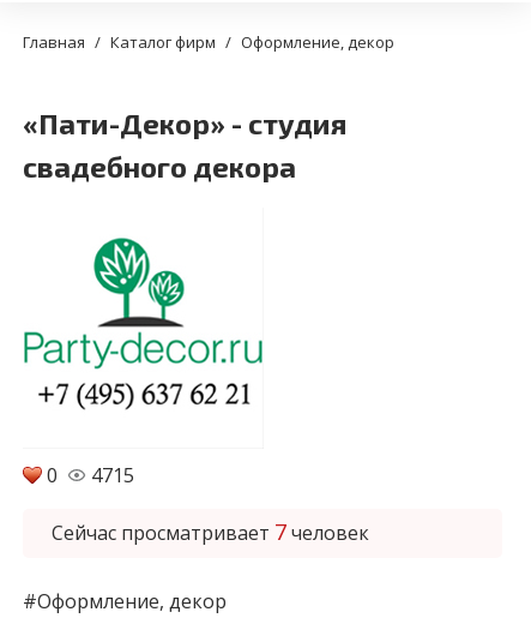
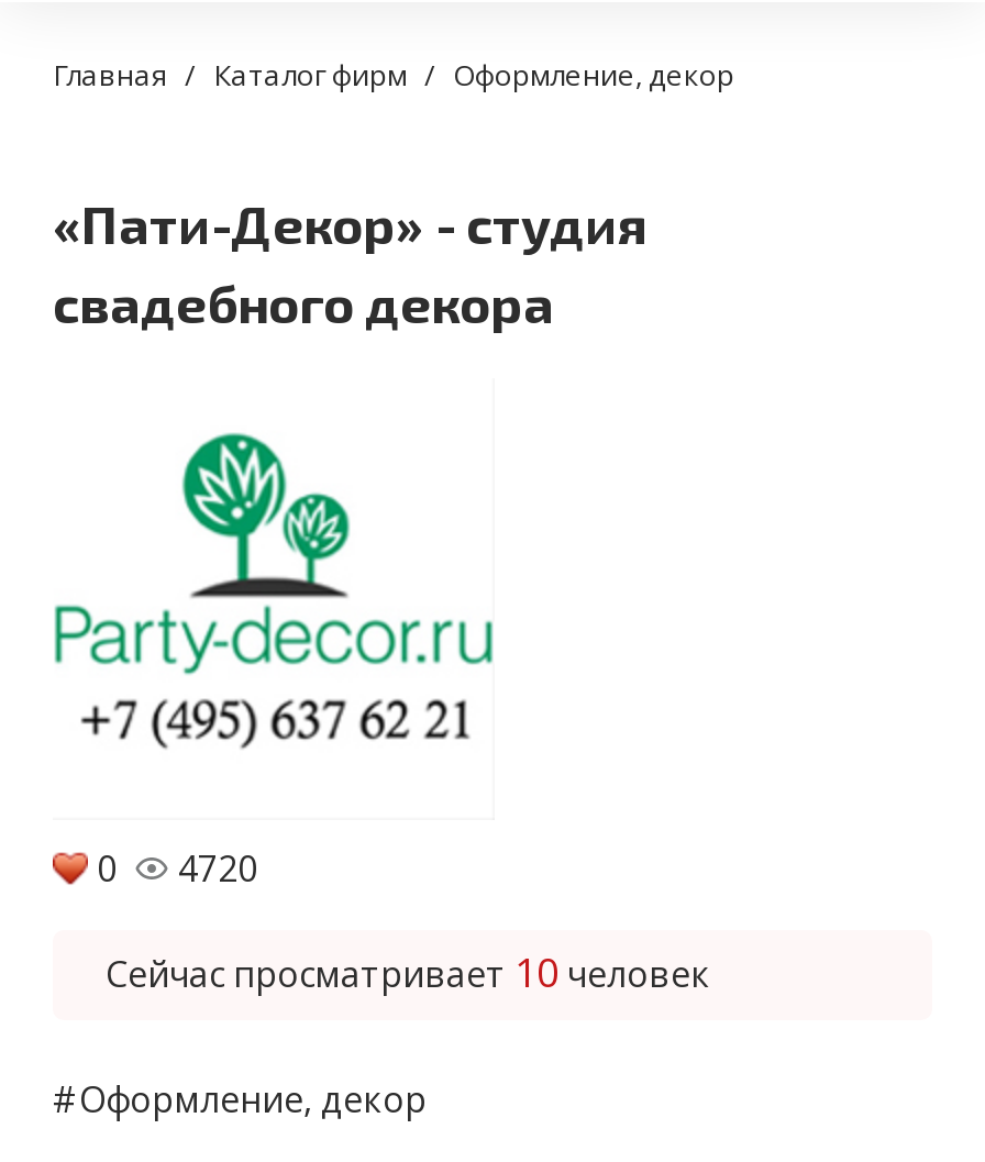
- 0 4715
+ 0 4720

- Сейчас просматривает 7 человек
+ Сейчас просматривает 10 человек
